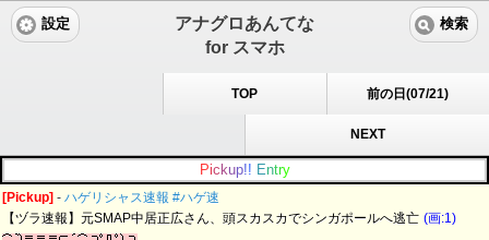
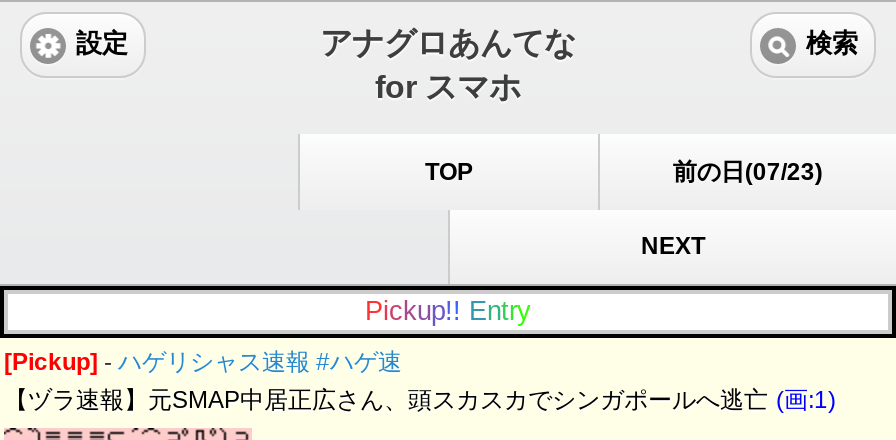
- 前の日(07/21)
+ 前の日(07/23)
